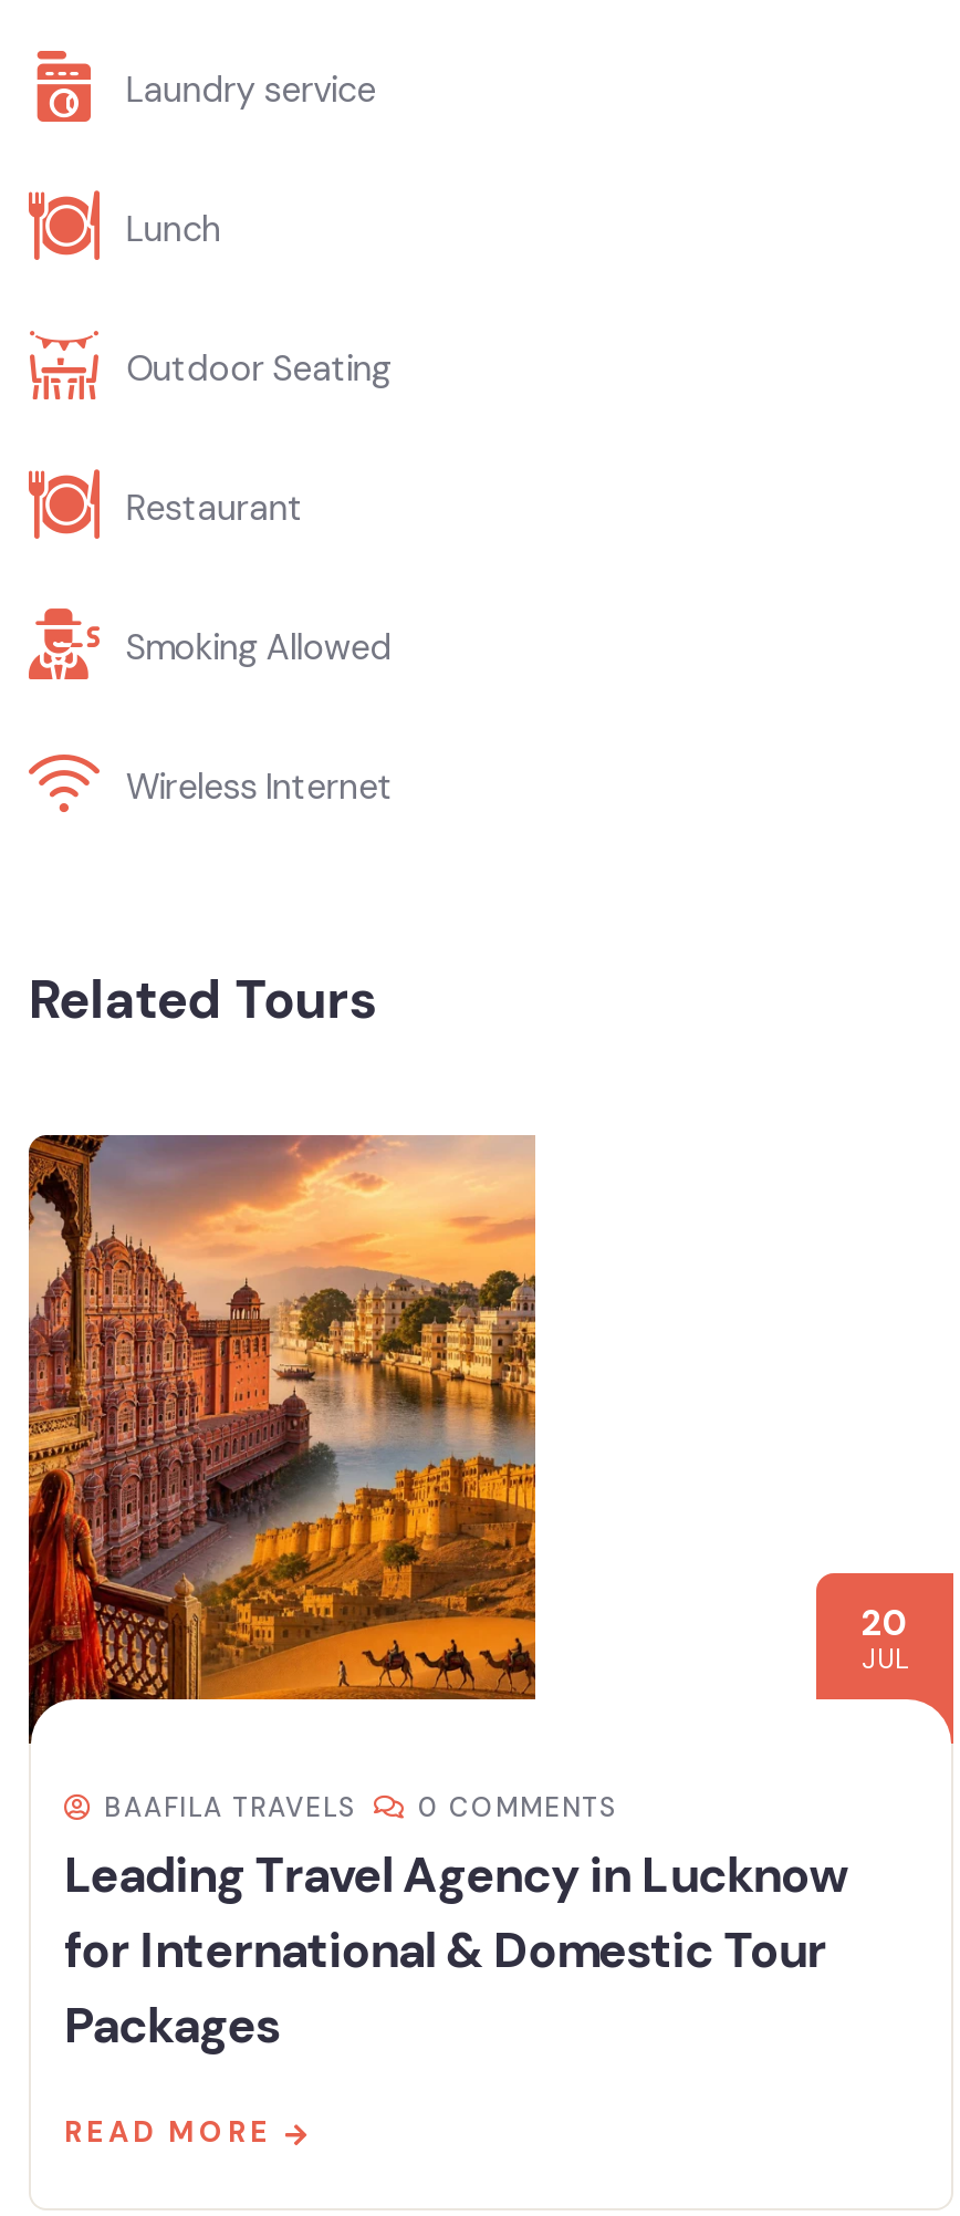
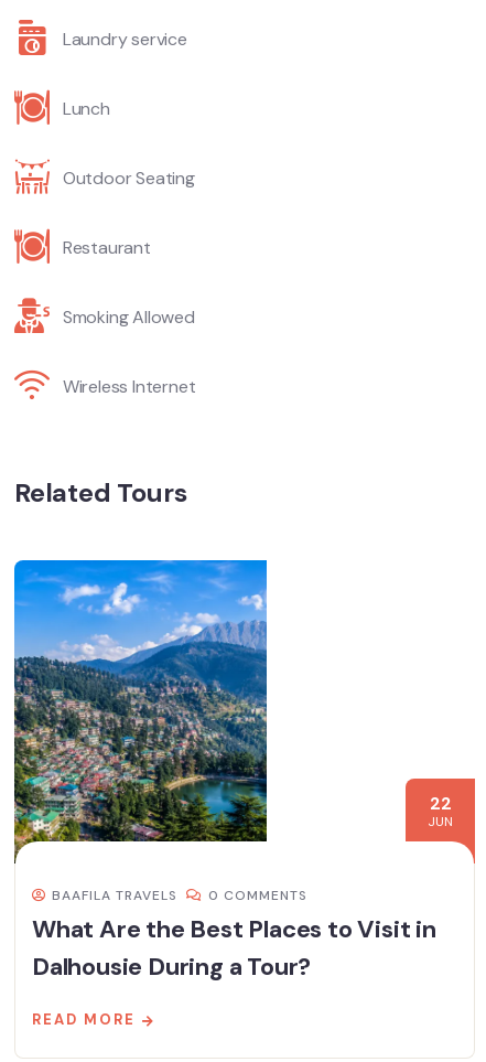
- [image]
+ [image]

- 20
- JUL
+ 22
+ JUN

- Leading Travel Agency in Lucknow
- for International & Domestic Tour
- Packages
+ What Are the Best Places to Visit in
+ Dalhousie During a Tour?
